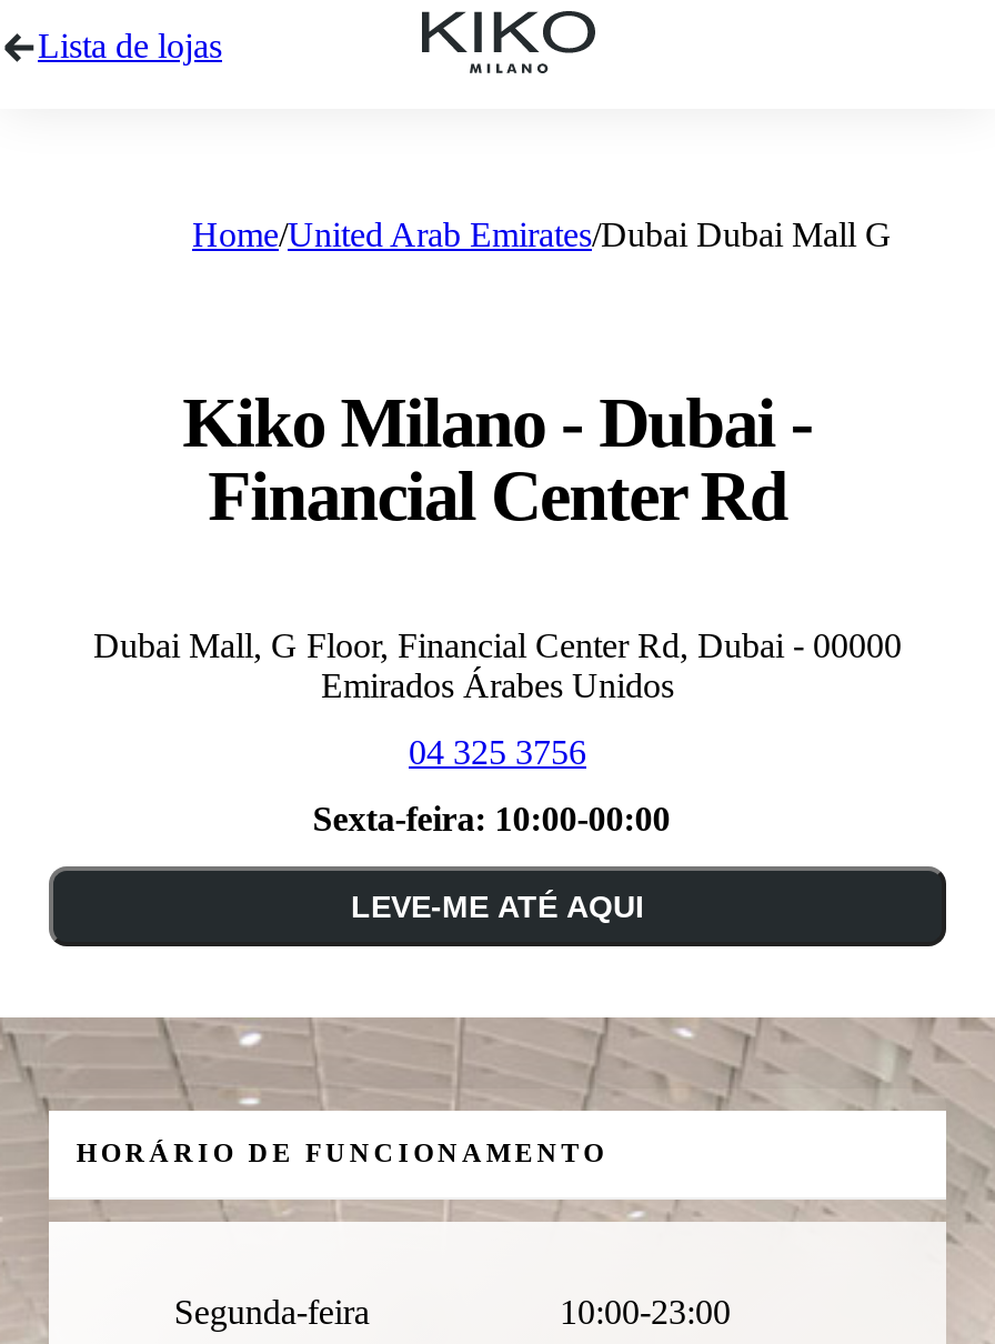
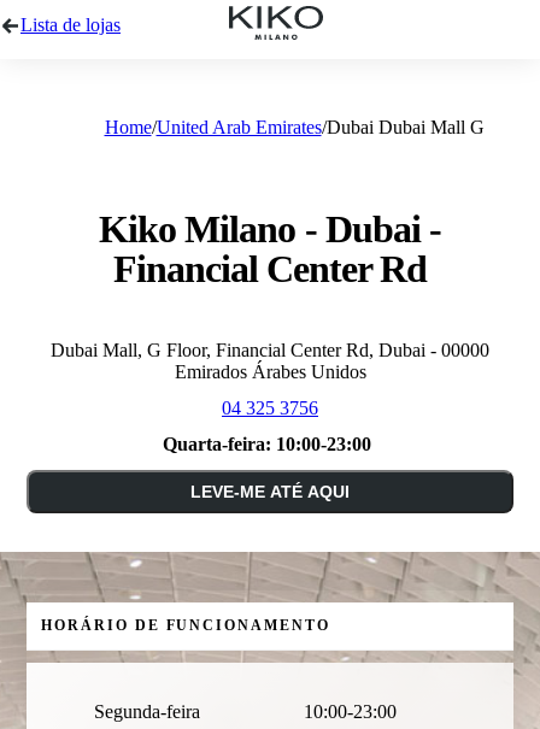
- Sexta-feira: 10:00-00:00
+ Quarta-feira: 10:00-23:00
